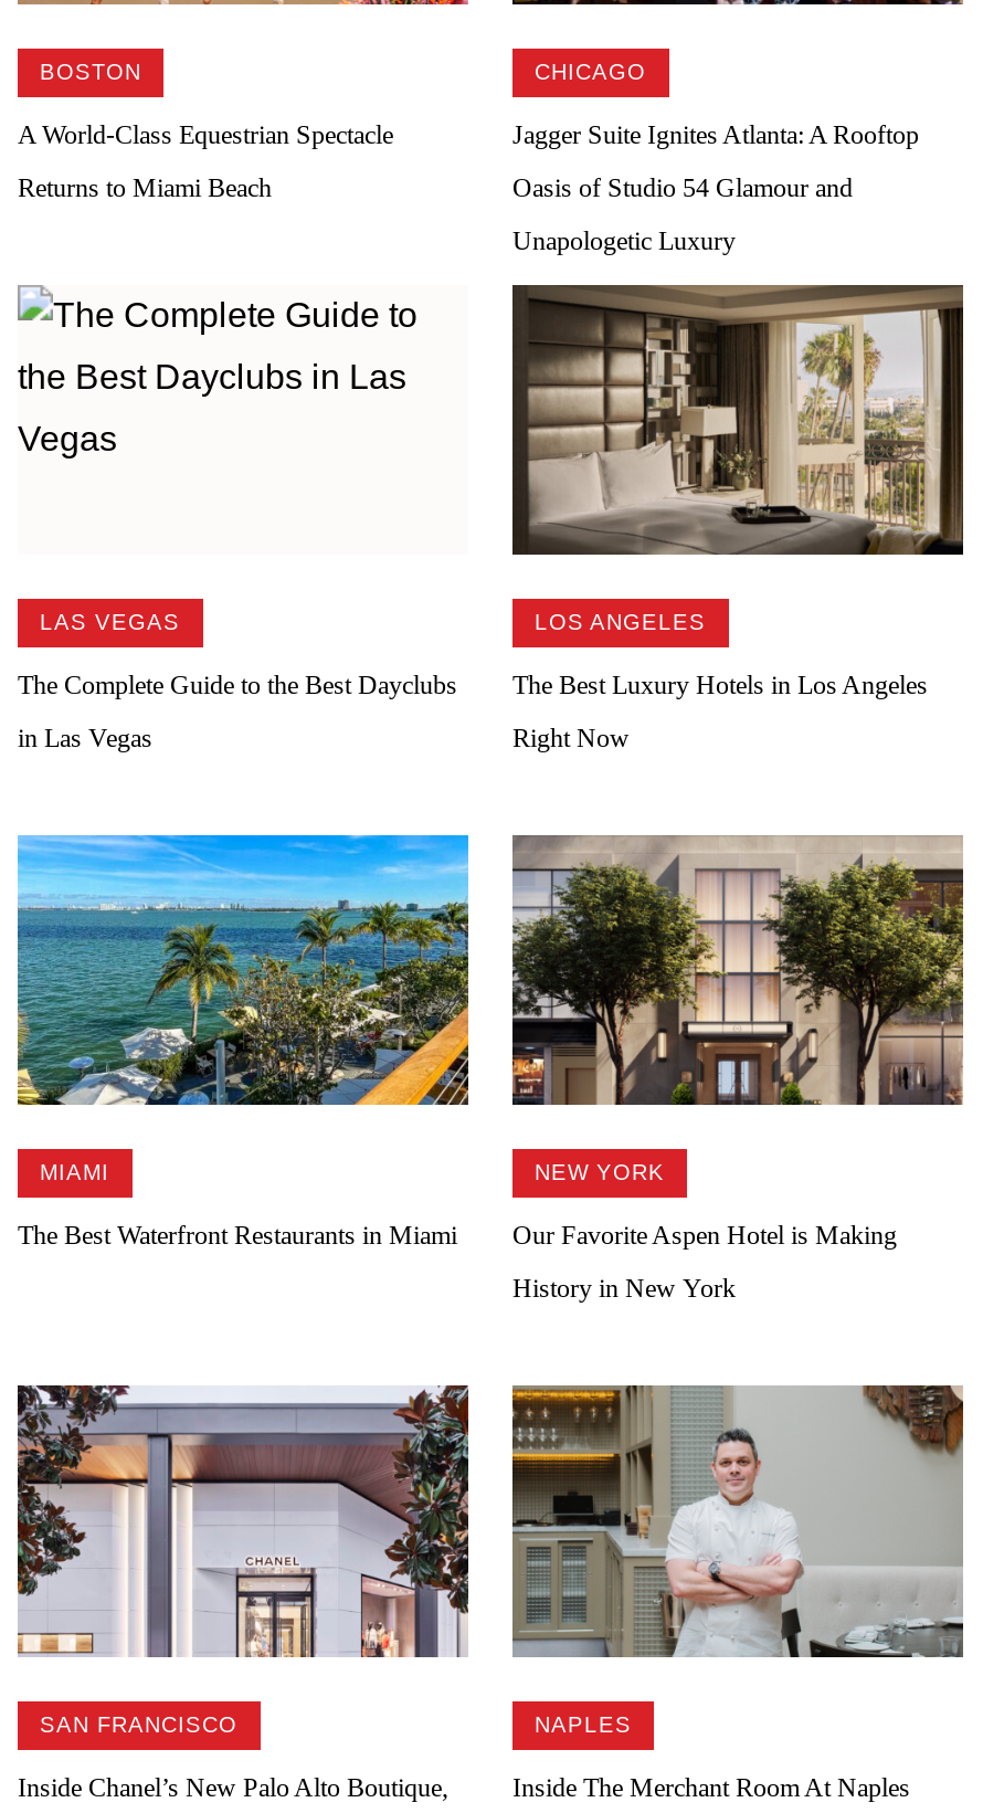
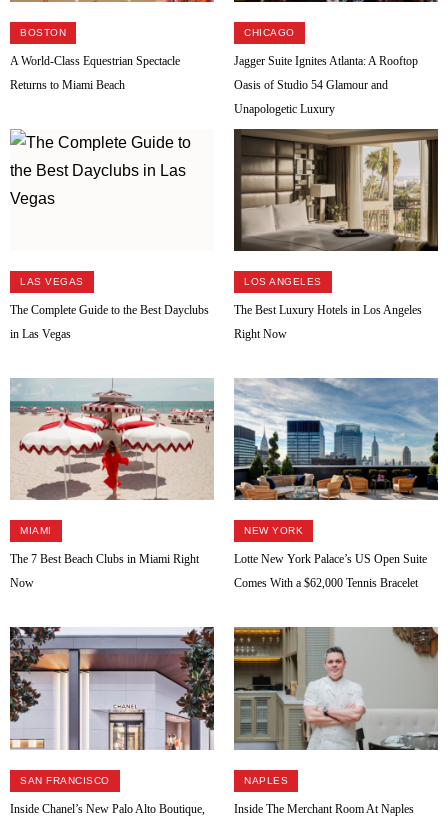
- [image]
+ [image]

- [image]
+ [image]

- The Best Waterfront Restaurants in Miami
+ The 7 Best Beach Clubs in Miami Right
+ Now

- Our Favorite Aspen Hotel is Making
+ Lotte New York Palace’s US Open Suite

- History in New York
+ Comes With a $62,000 Tennis Bracelet
